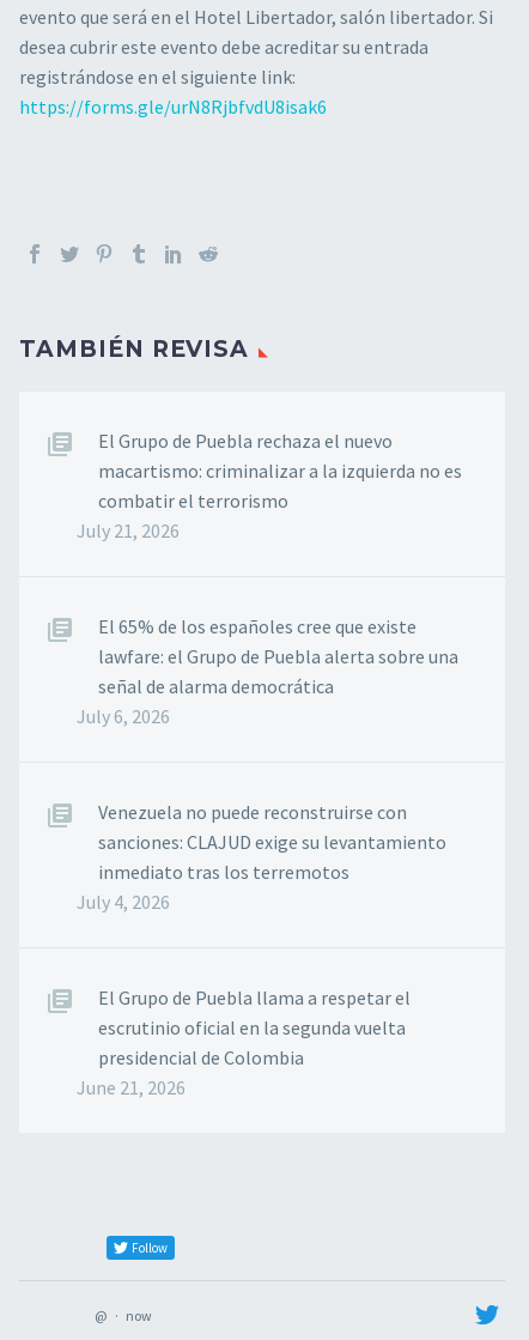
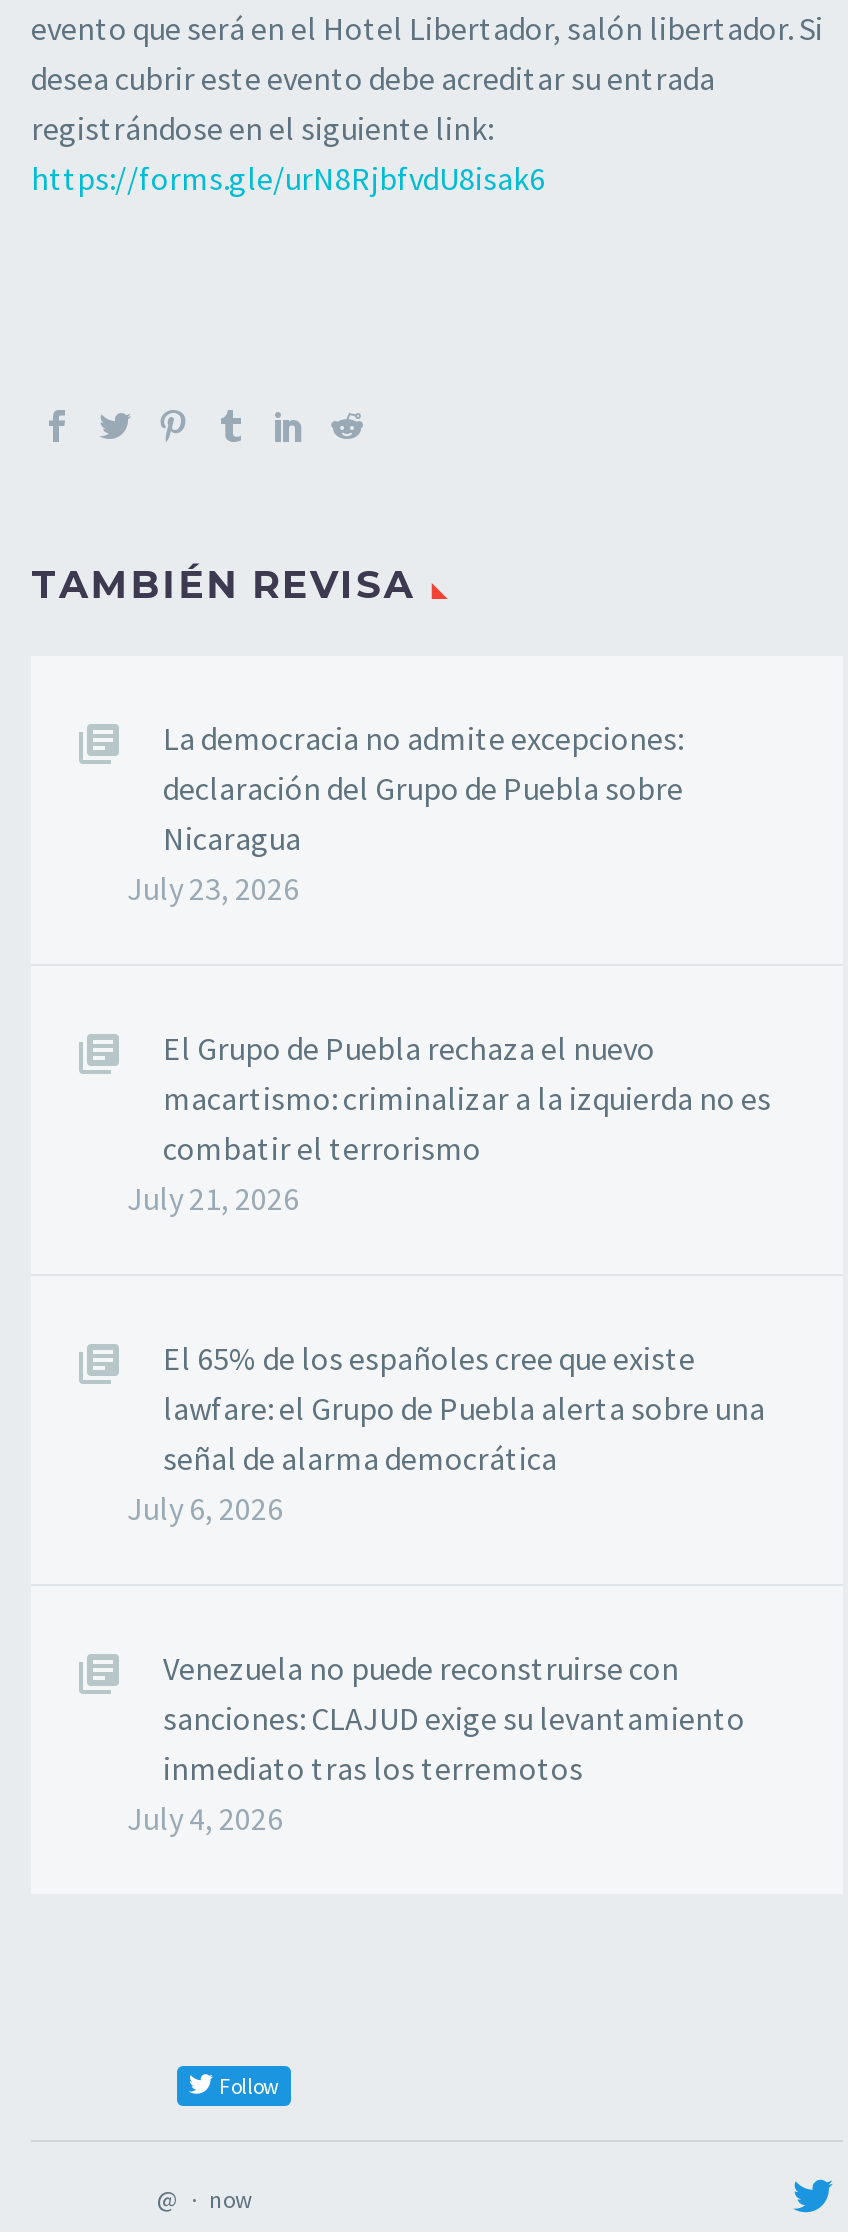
+ La democracia no admite excepciones:
+ declaración del Grupo de Puebla sobre
+ Nicaragua
+ July 23, 2026

moved down: El Grupo de Puebla rechaza el nuevo | macartismo: criminalizar a la izquierda no es | combatir el terrorismo | ... | inmediato tras los terremotos | July 4, 2026

- El Grupo de Puebla llama a respetar el
- escrutinio oficial en la segunda vuelta
- presidencial de Colombia
- June 21, 2026
